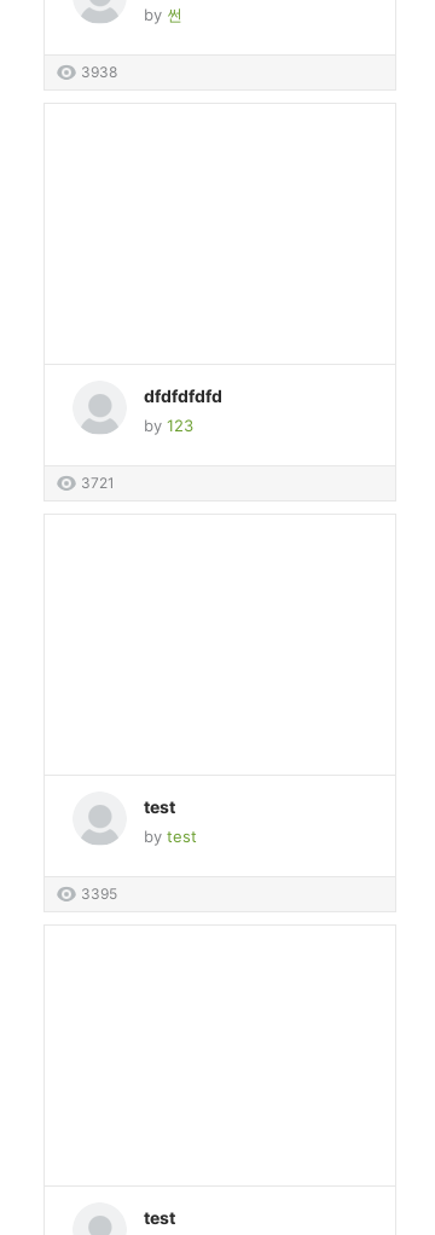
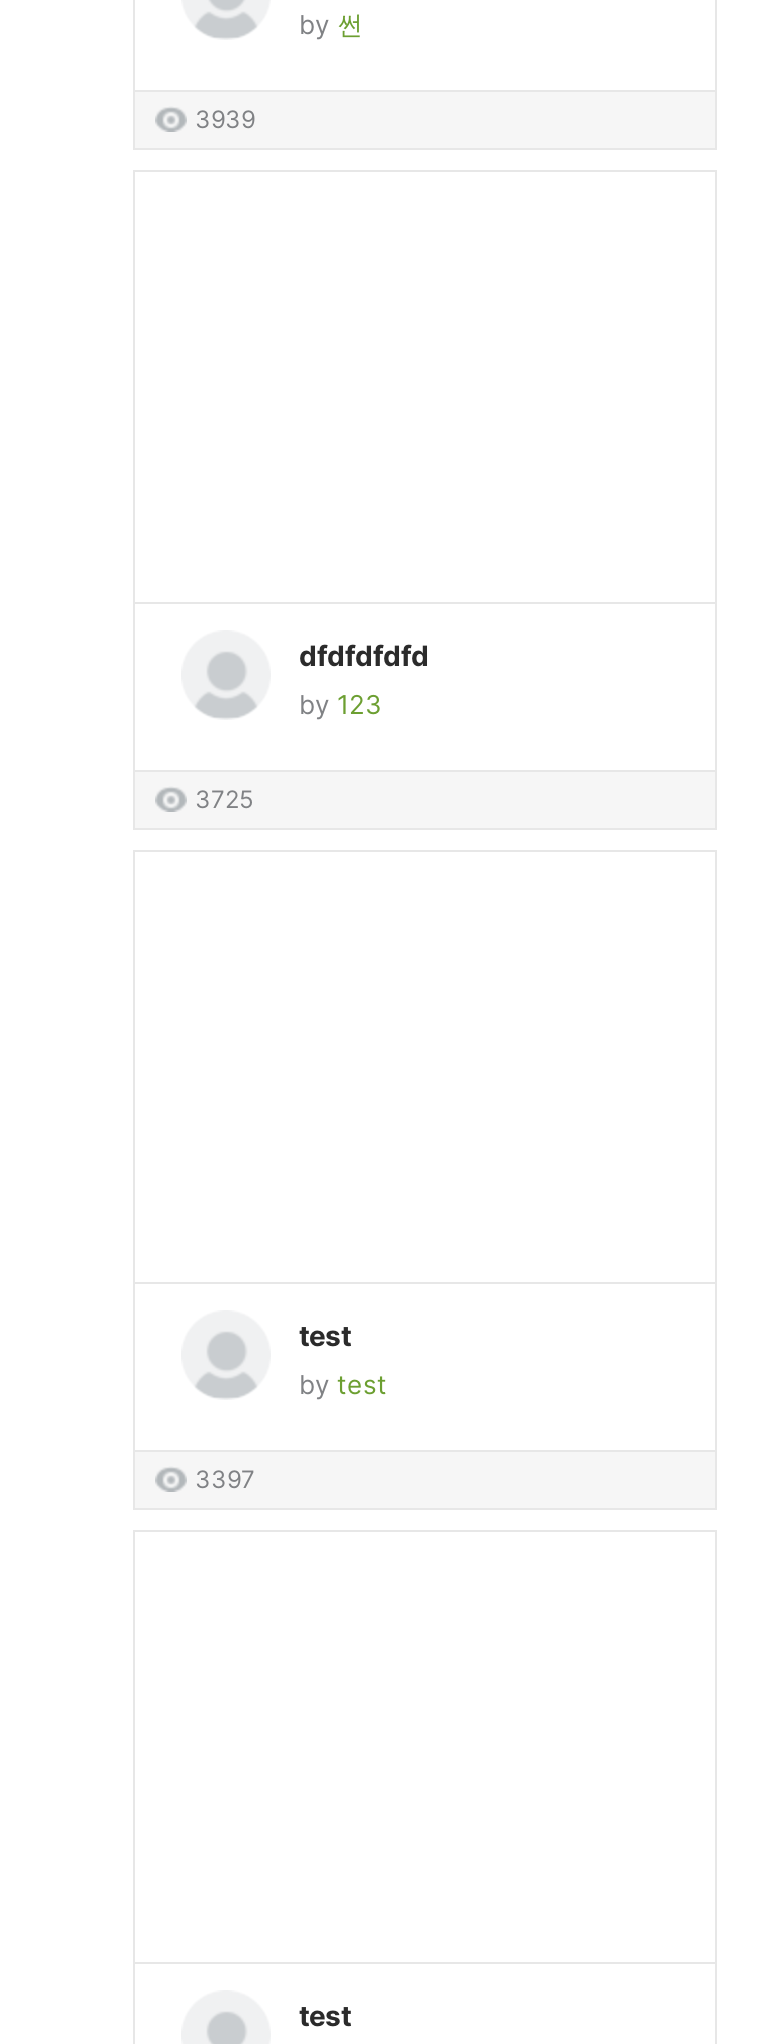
- 3938
+ 3939

- 3721
+ 3725

- 3395
+ 3397
